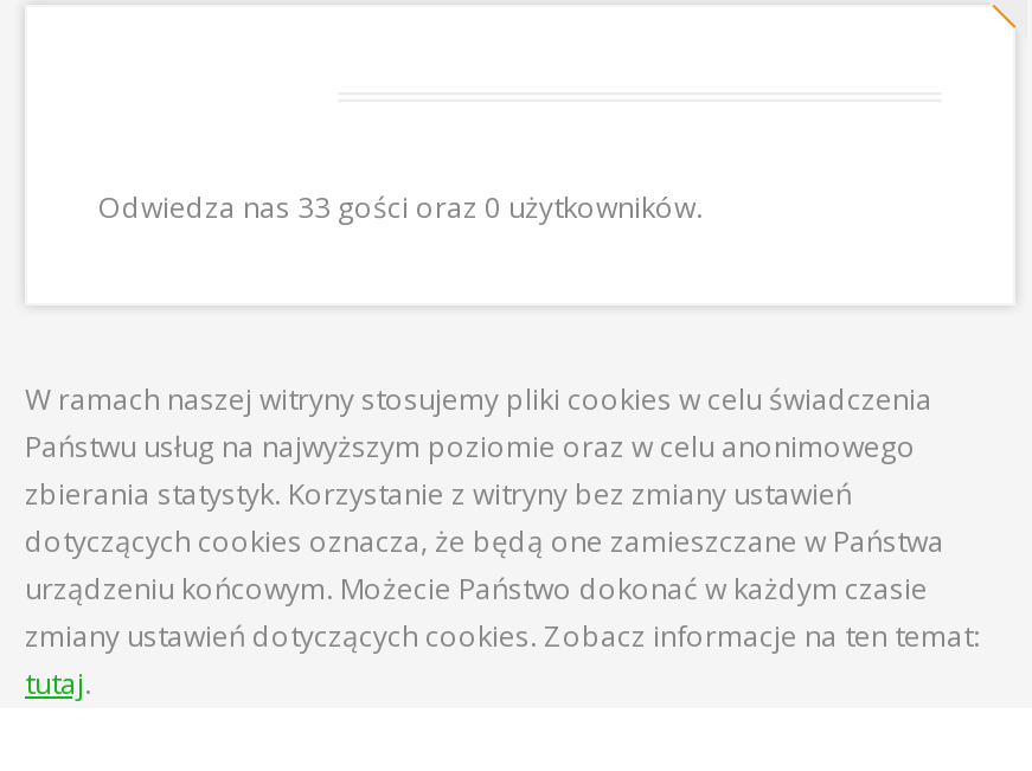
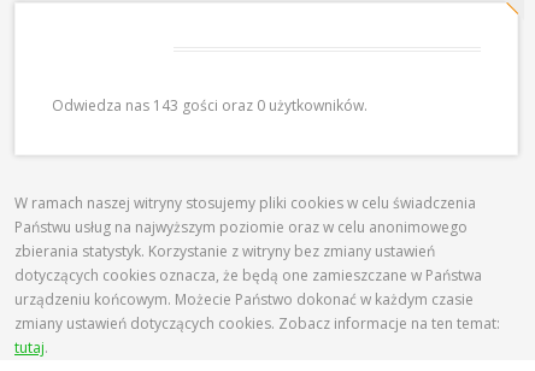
- Odwiedza nas 33 gości oraz 0 użytkowników.
+ Odwiedza nas 143 gości oraz 0 użytkowników.
